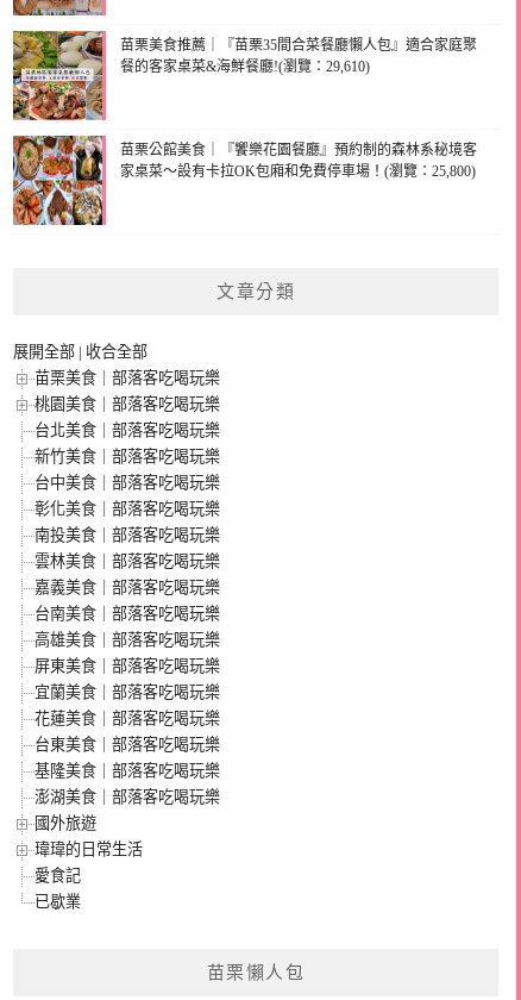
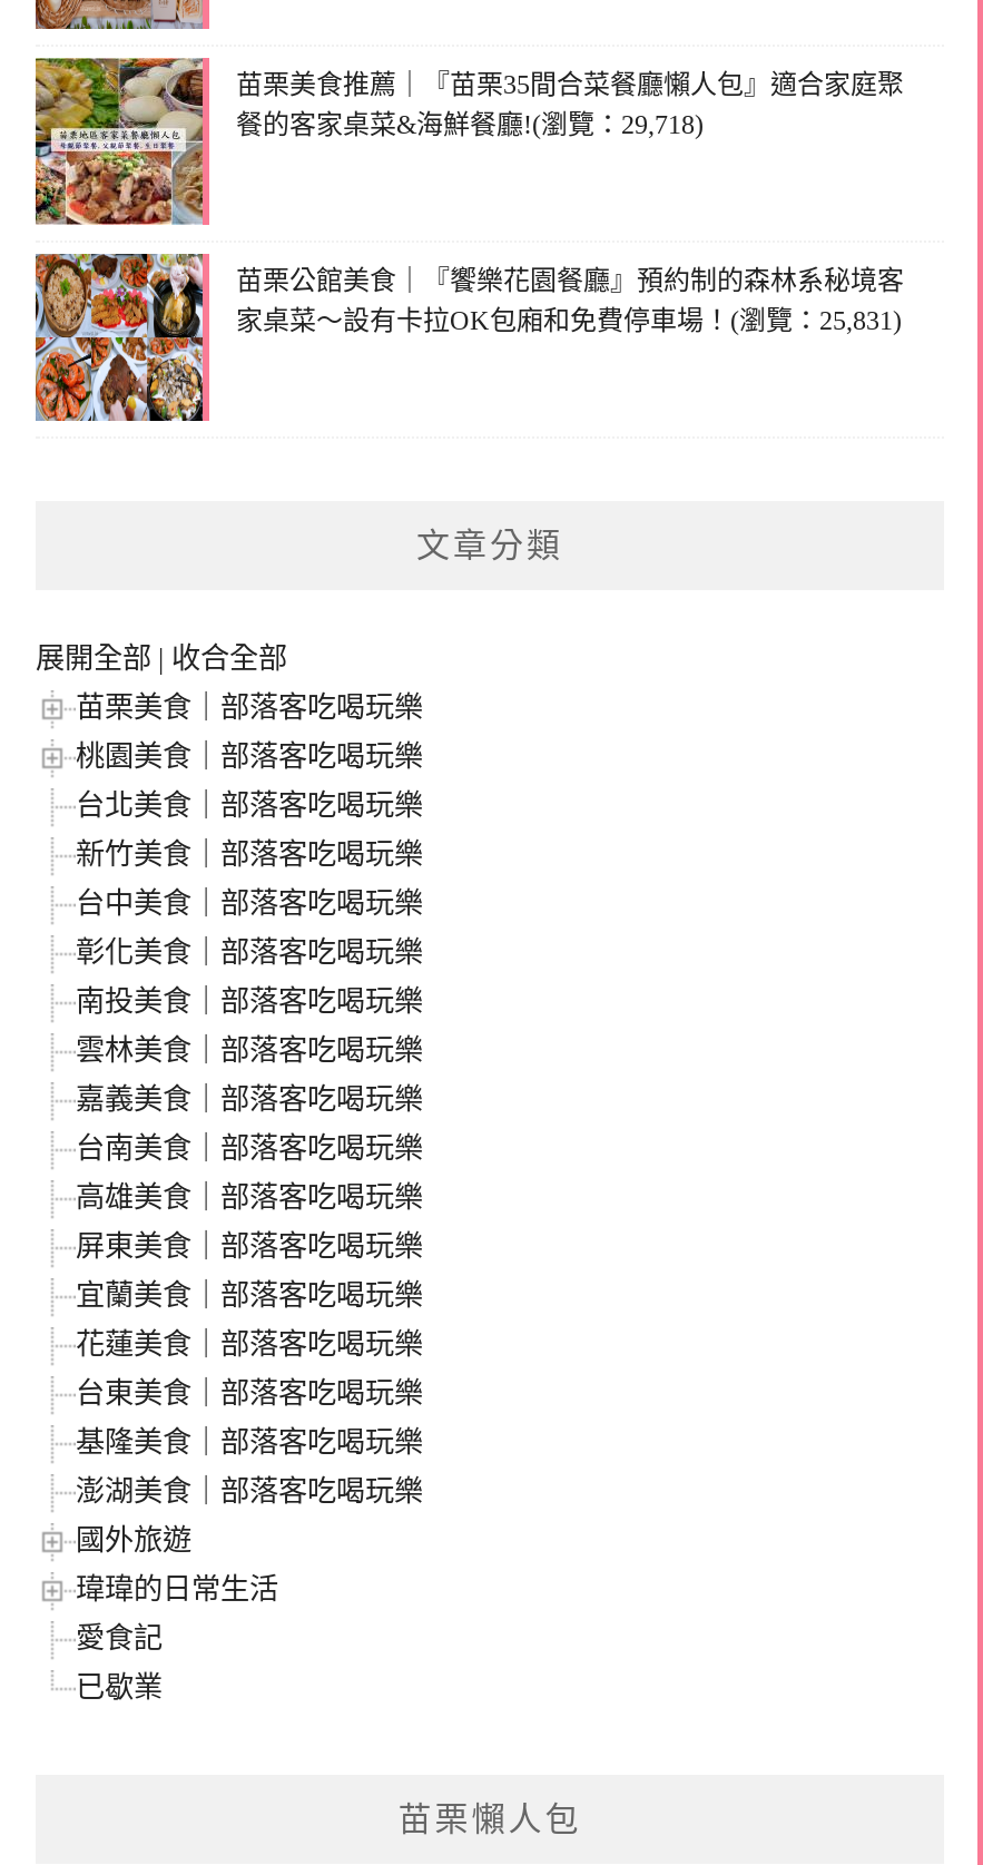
- 餐的客家桌菜&海鮮餐廳!(瀏覽：29,610)
+ 餐的客家桌菜&海鮮餐廳!(瀏覽：29,718)

- 家桌菜～設有卡拉OK包廂和免費停車場！(瀏覽：25,800)
+ 家桌菜～設有卡拉OK包廂和免費停車場！(瀏覽：25,831)
